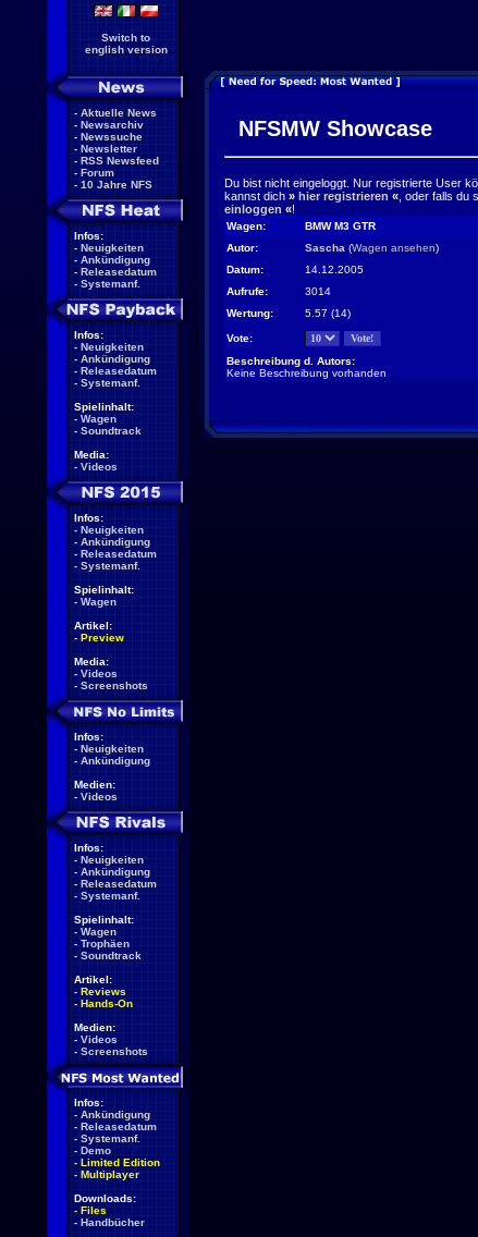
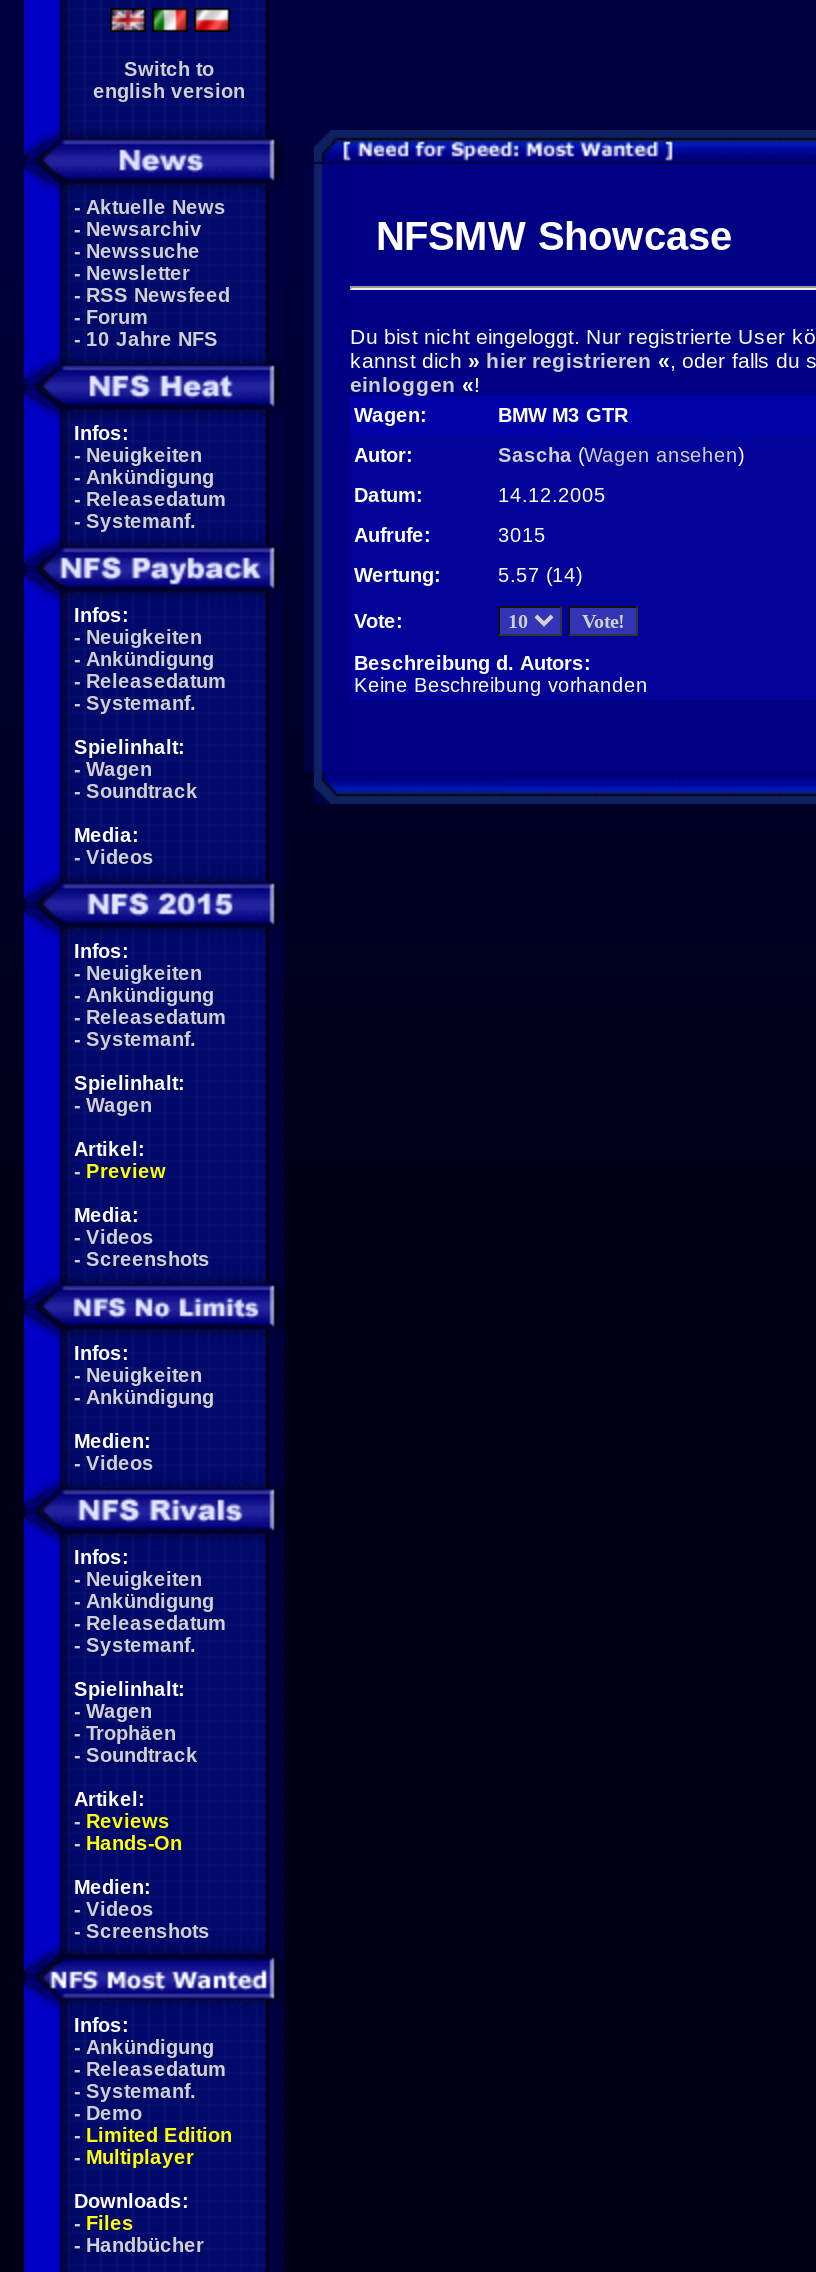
- 3014
+ 3015
